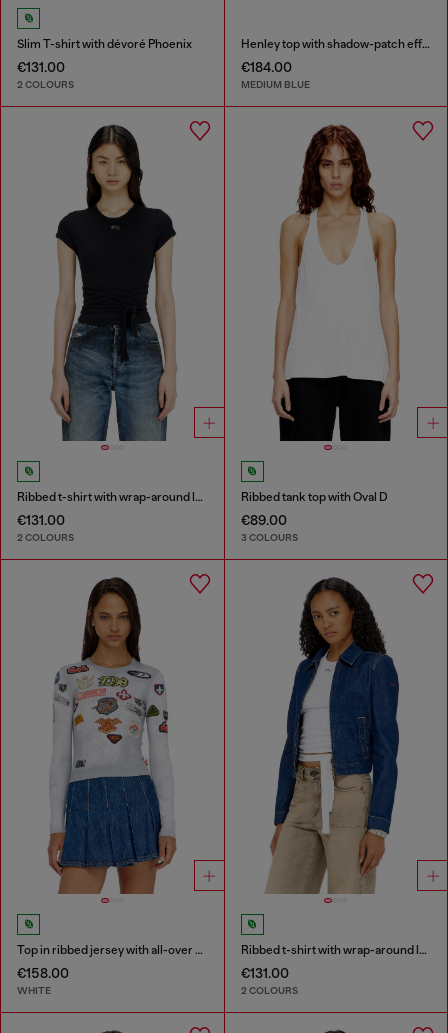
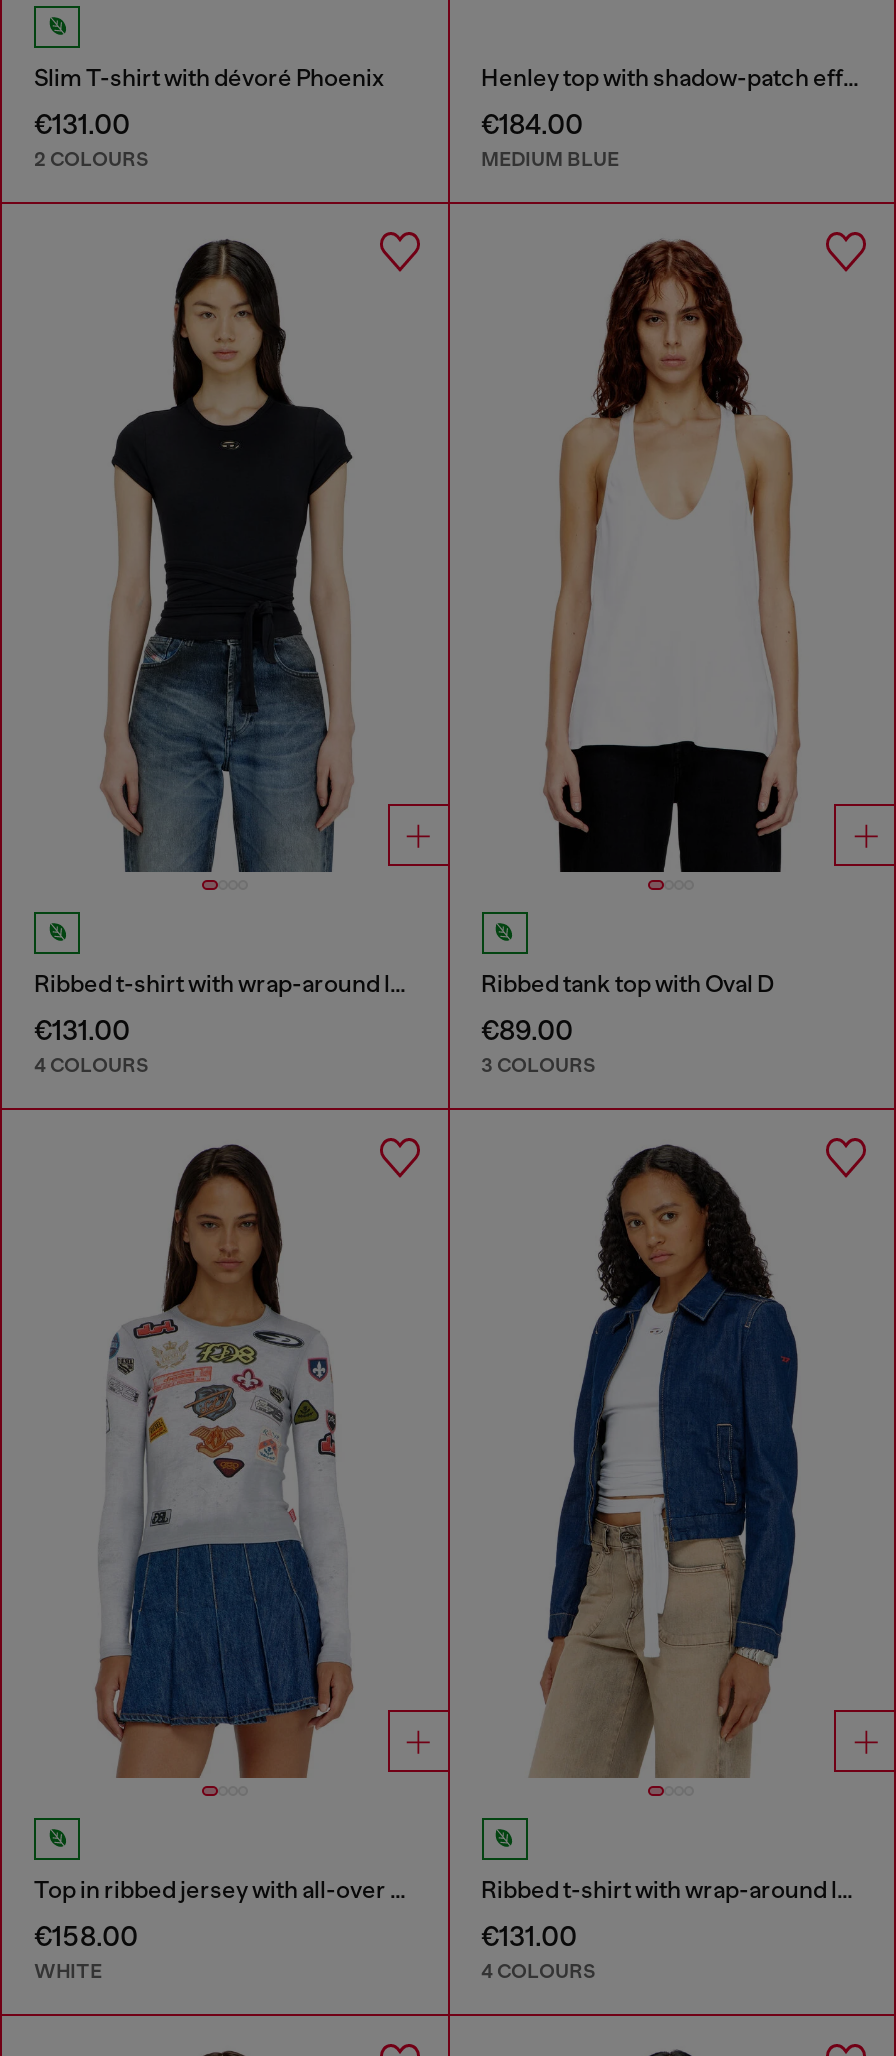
- 2 COLOURS
+ 4 COLOURS

- 2 COLOURS
+ 4 COLOURS
